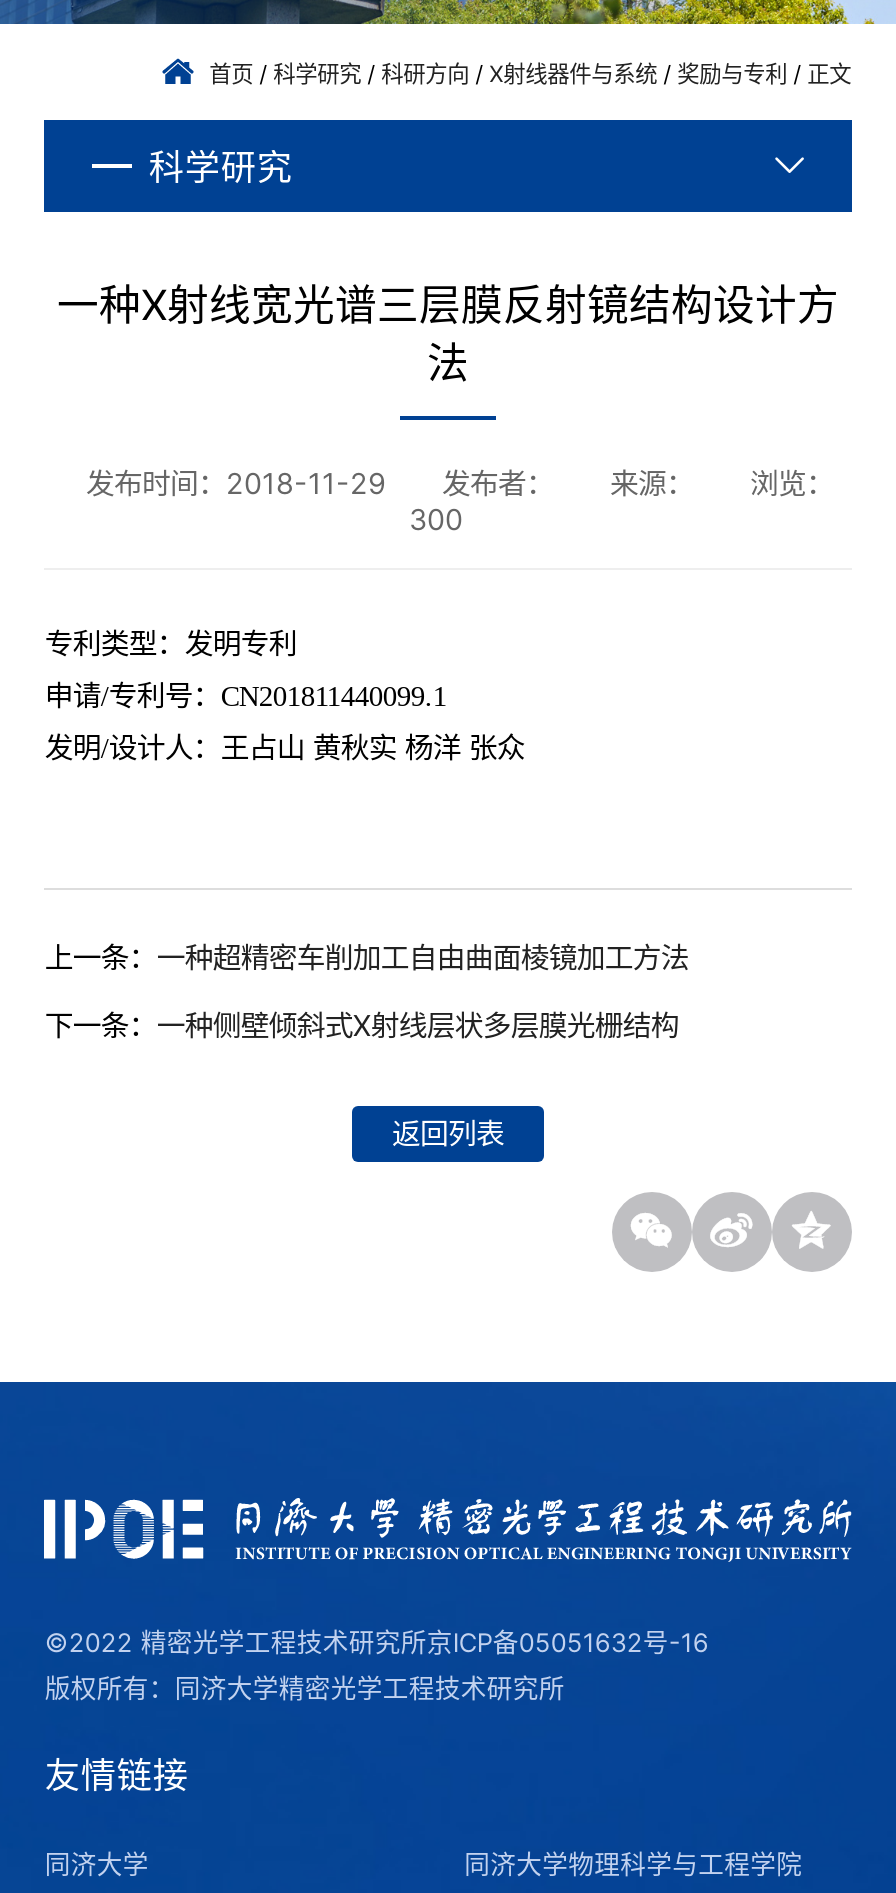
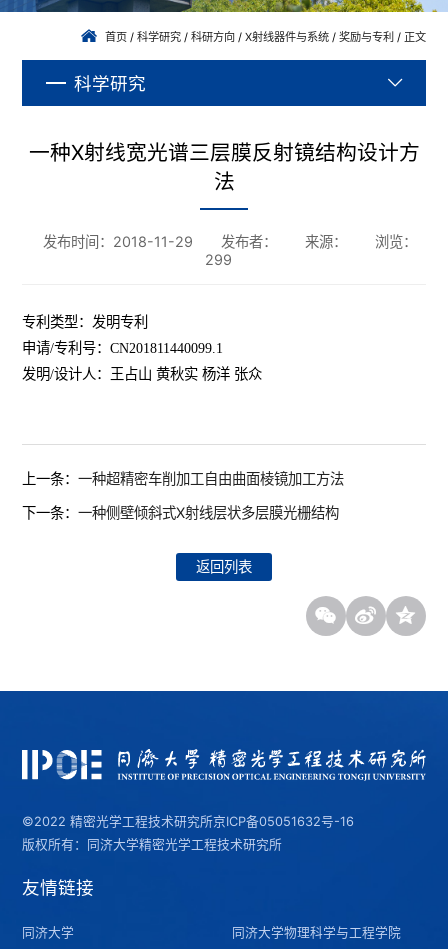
- 300
+ 299
